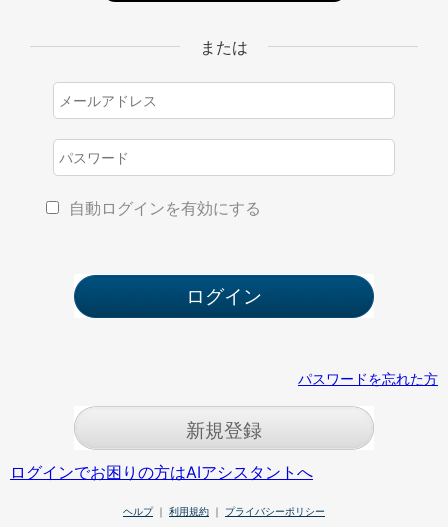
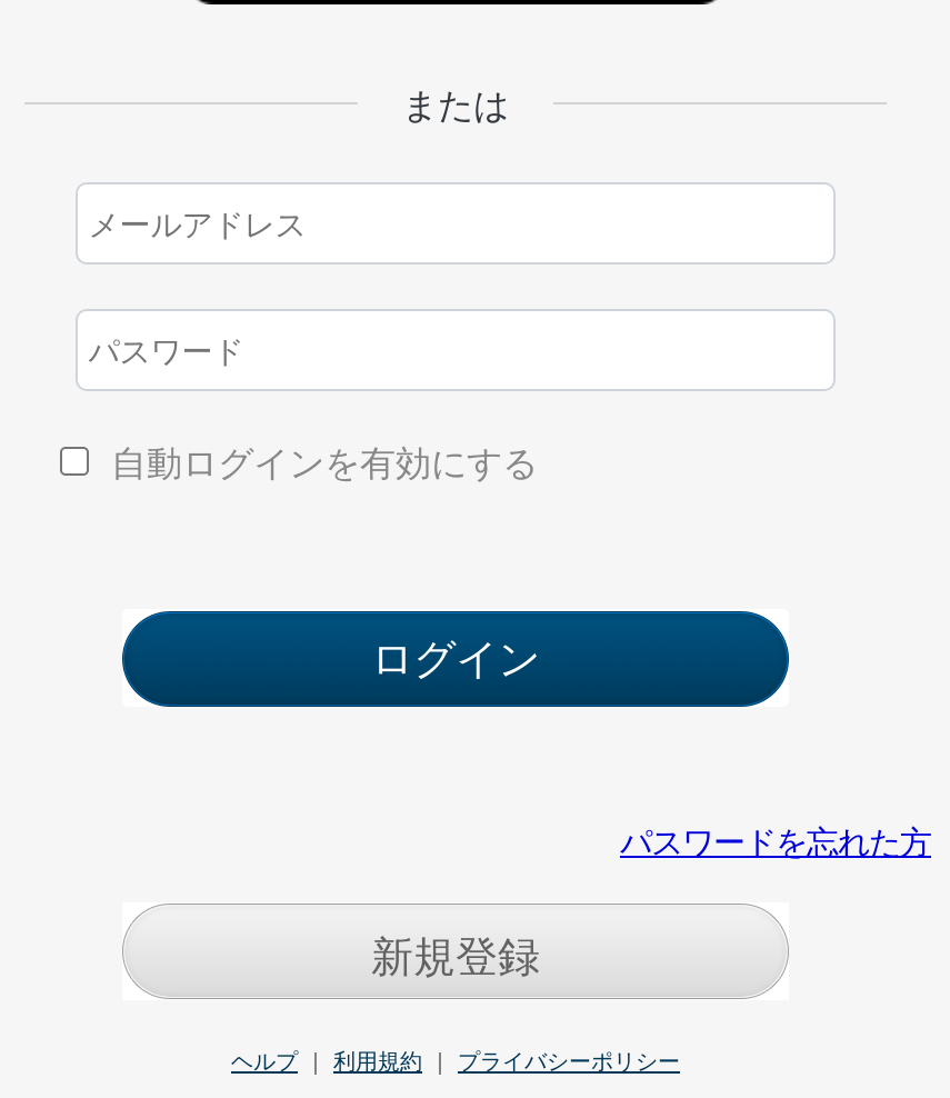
- ログインでお困りの方はAIアシスタントへ
